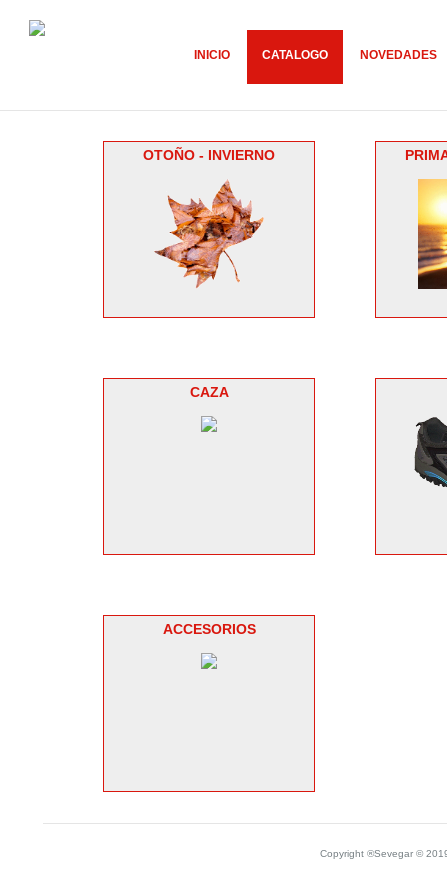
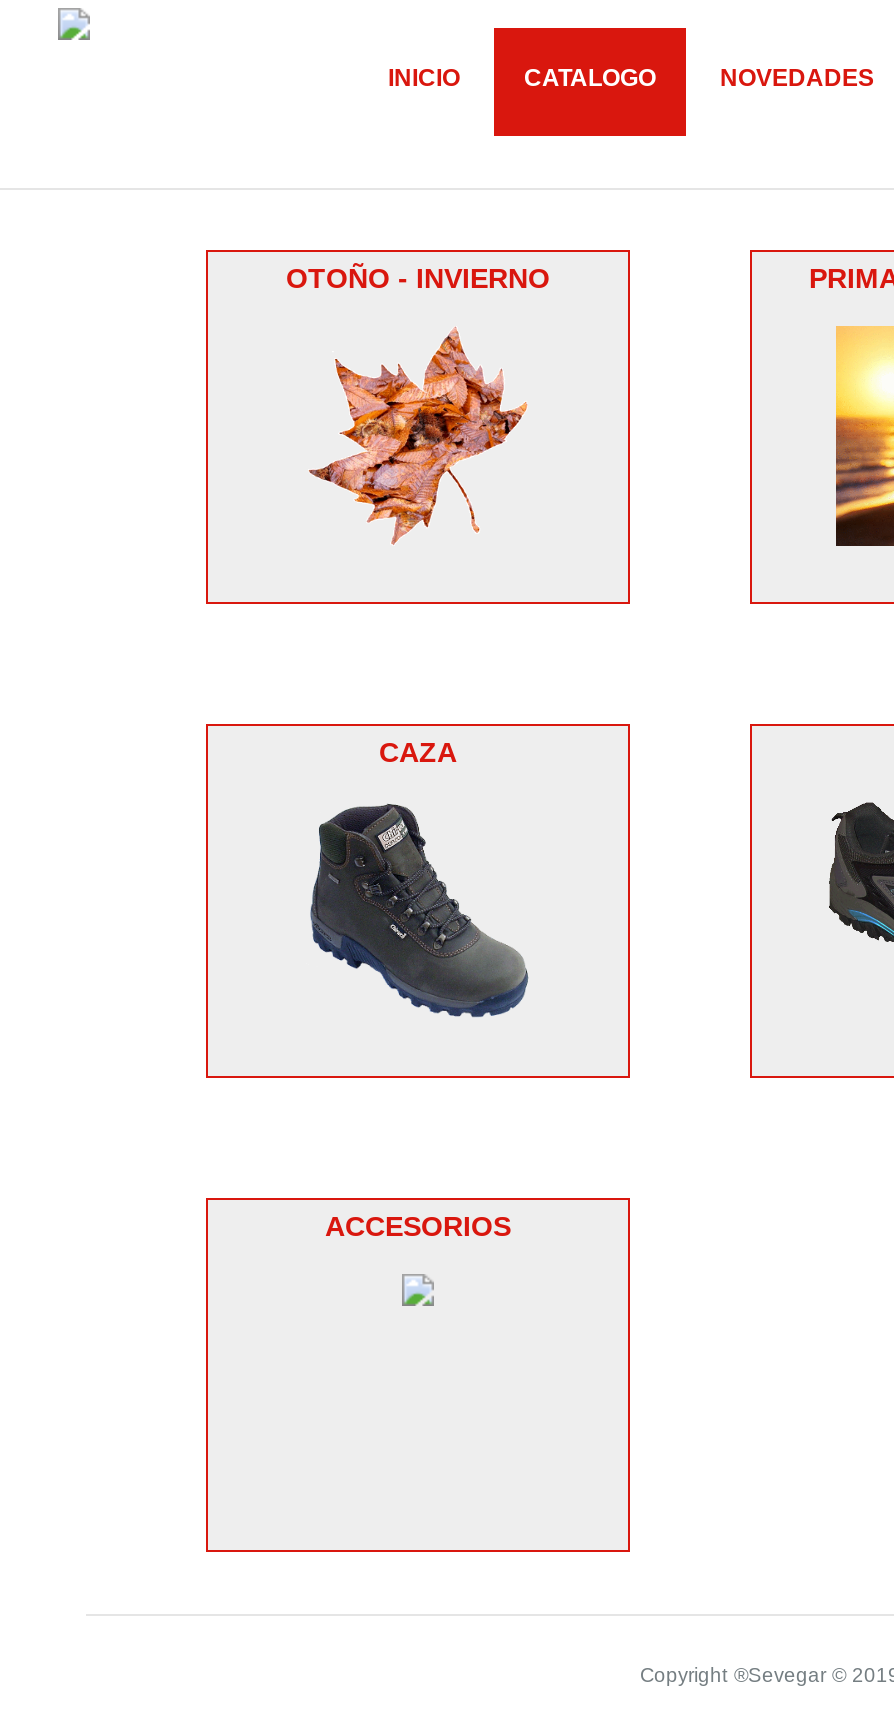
+ [image]
